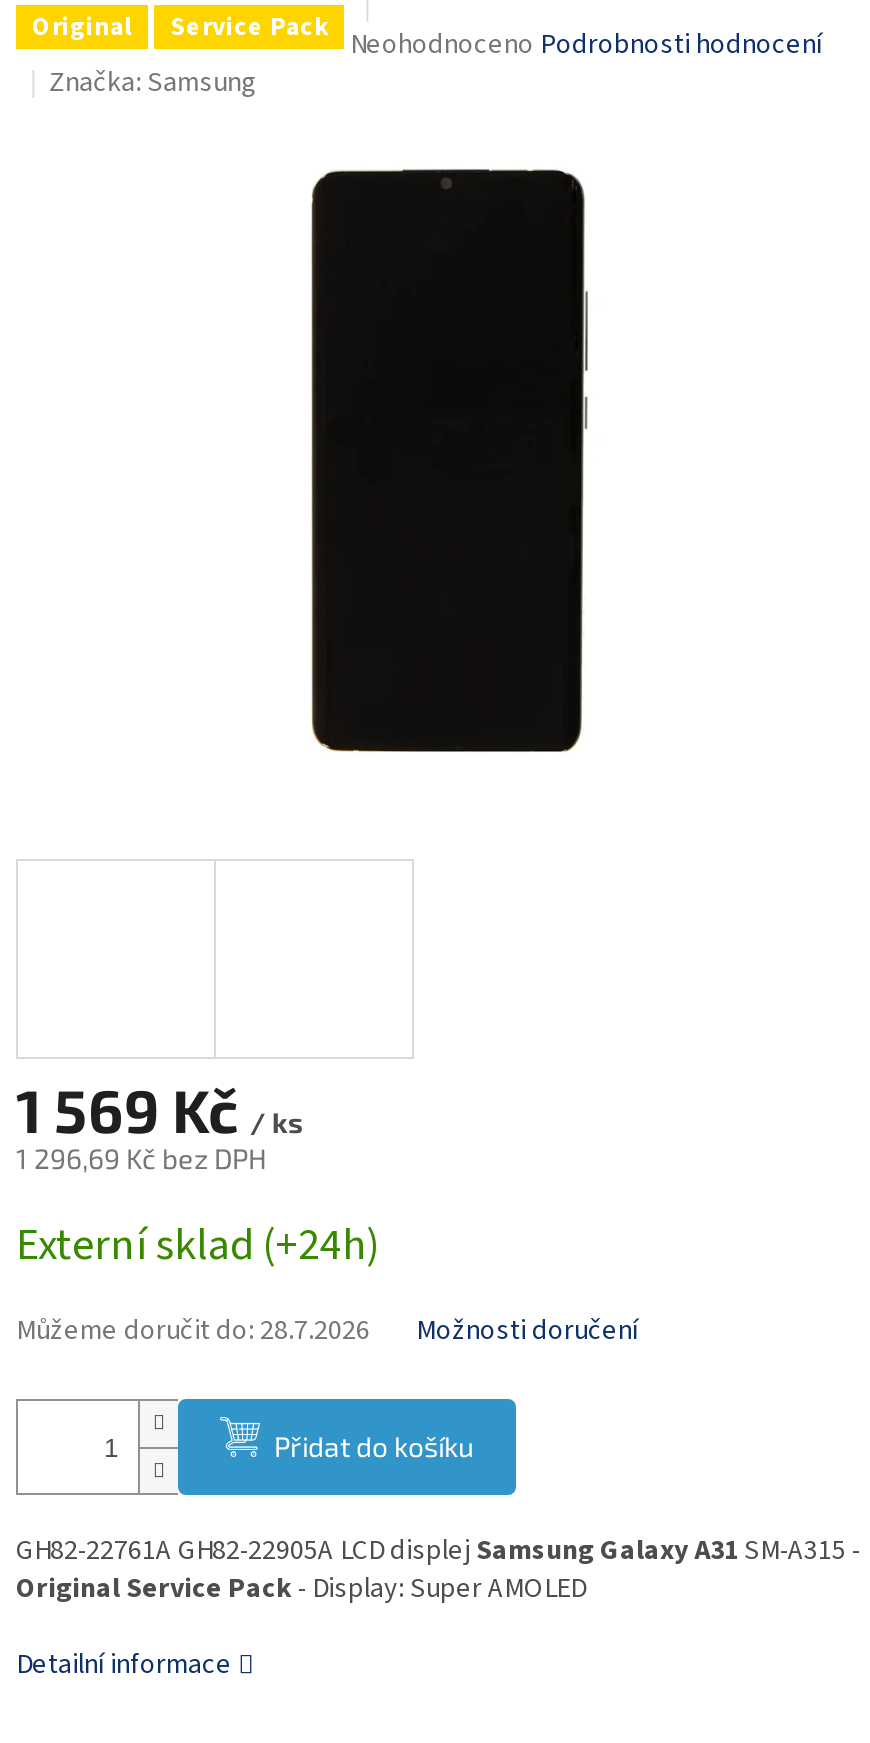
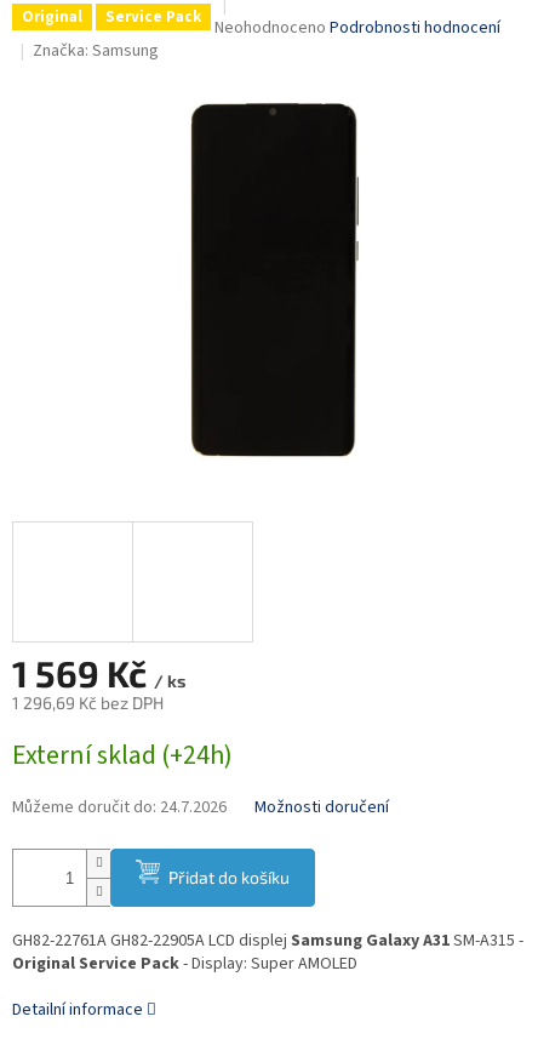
- Můžeme doručit do: 28.7.2026
+ Můžeme doručit do: 24.7.2026
